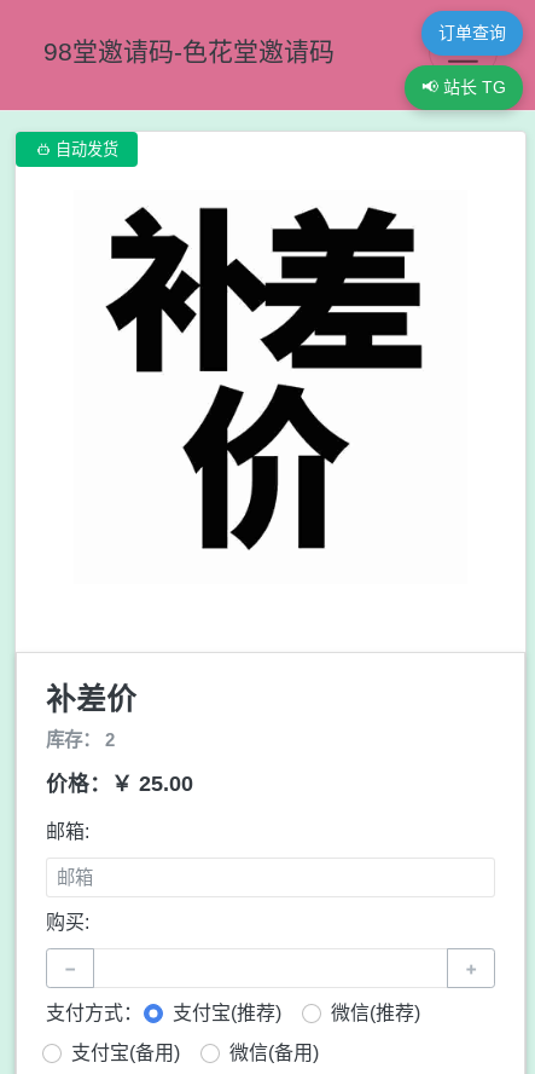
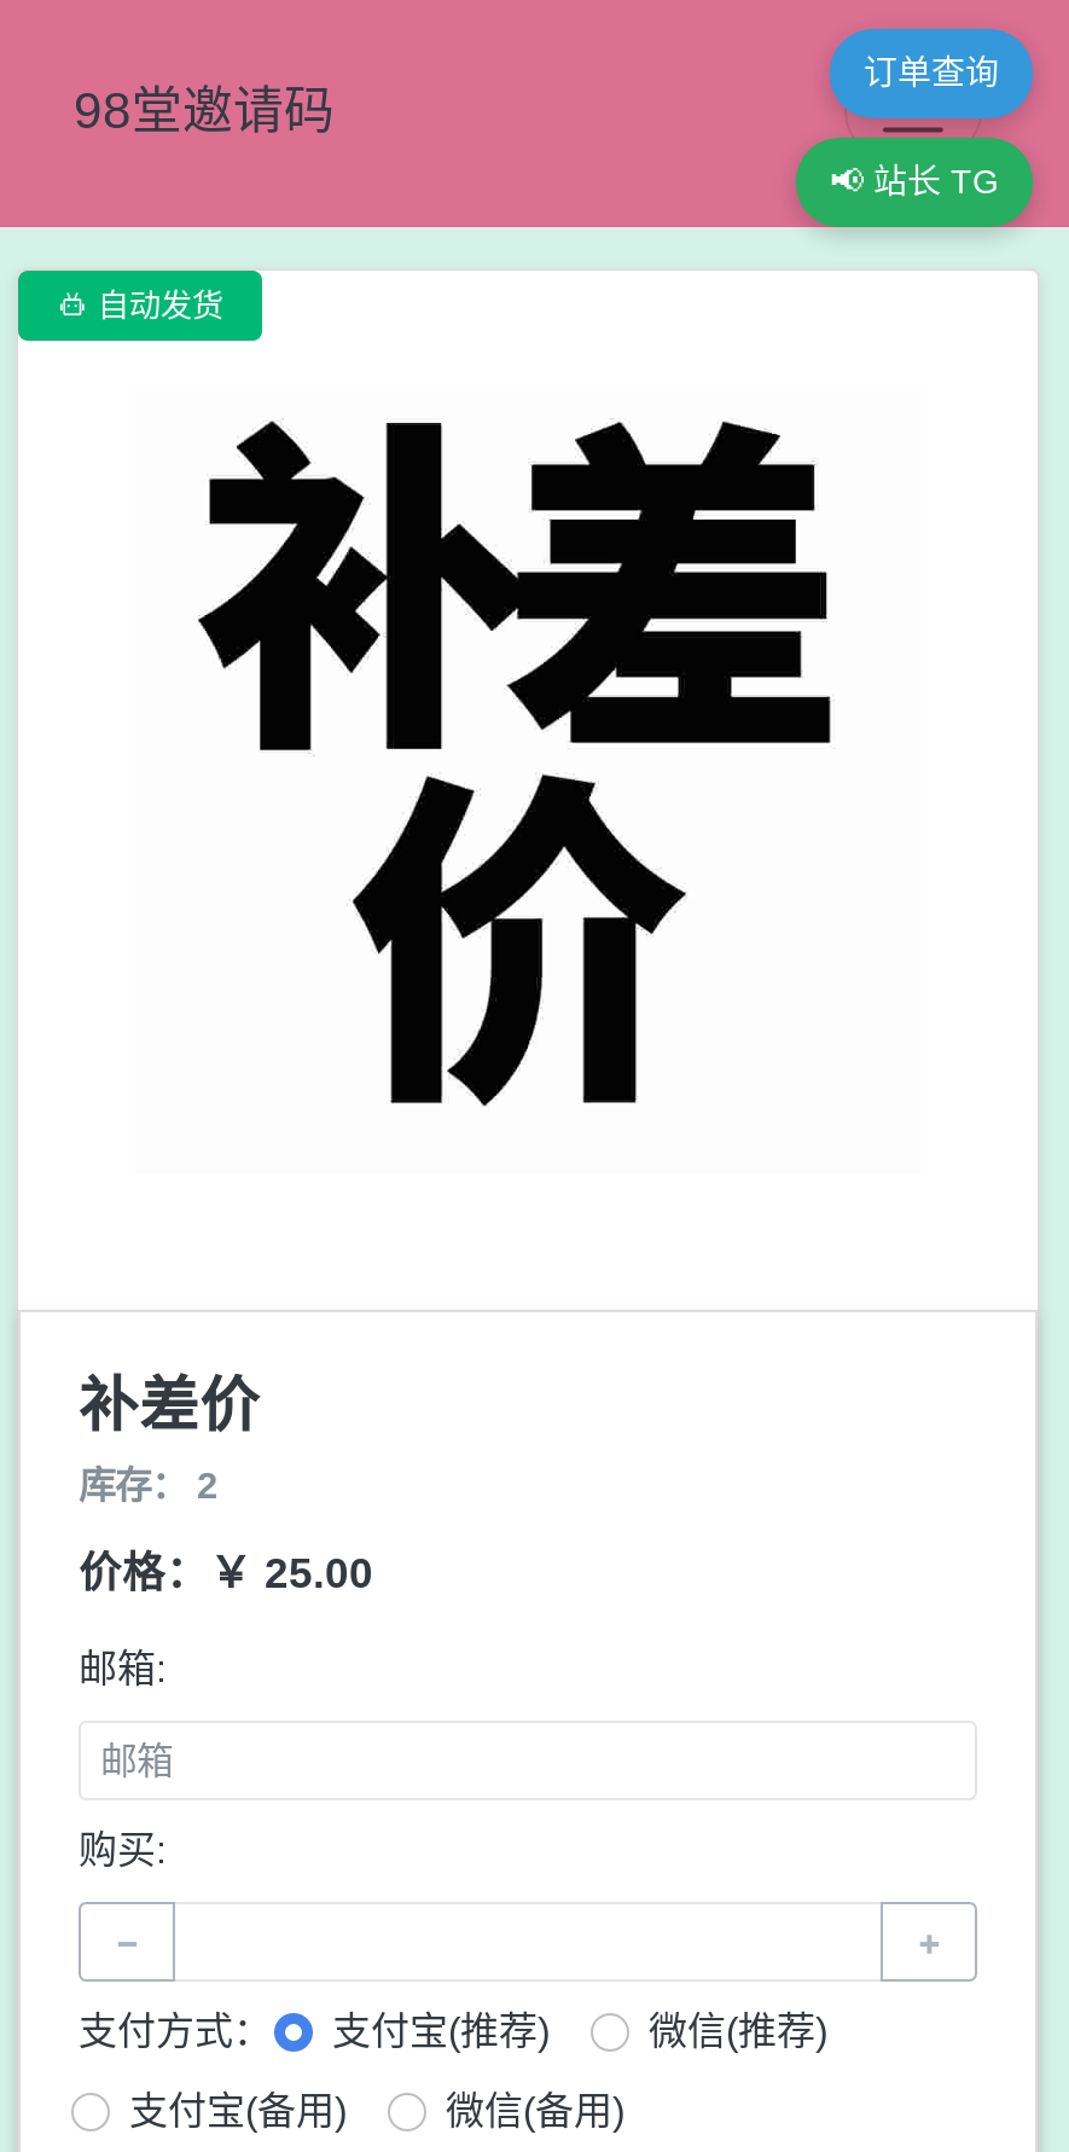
- 98堂邀请码-色花堂邀请码
+ 98堂邀请码
